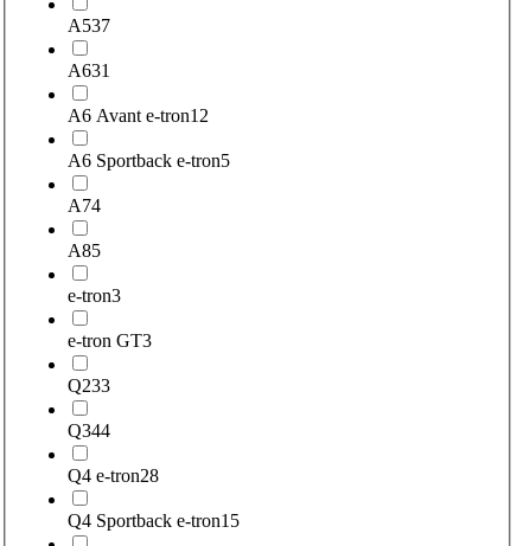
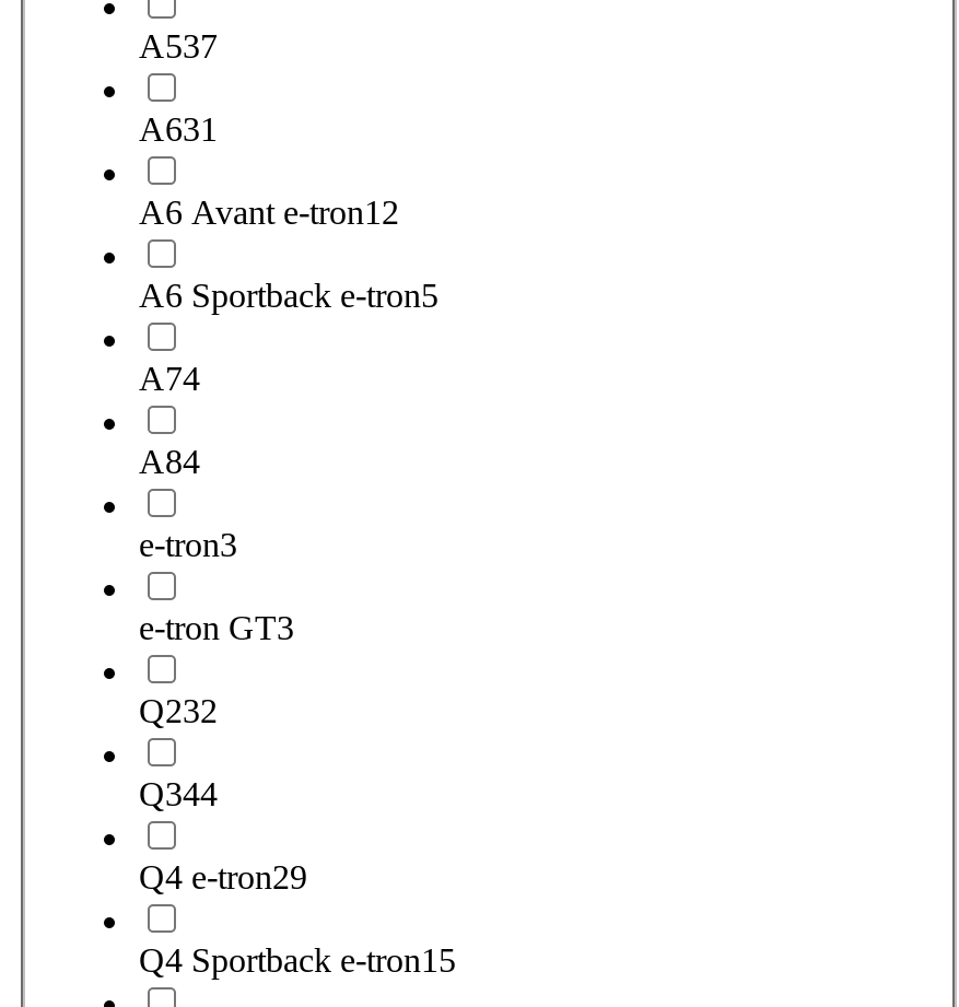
- A85
+ A84

- Q233
+ Q232

- Q4 e-tron28
+ Q4 e-tron29
